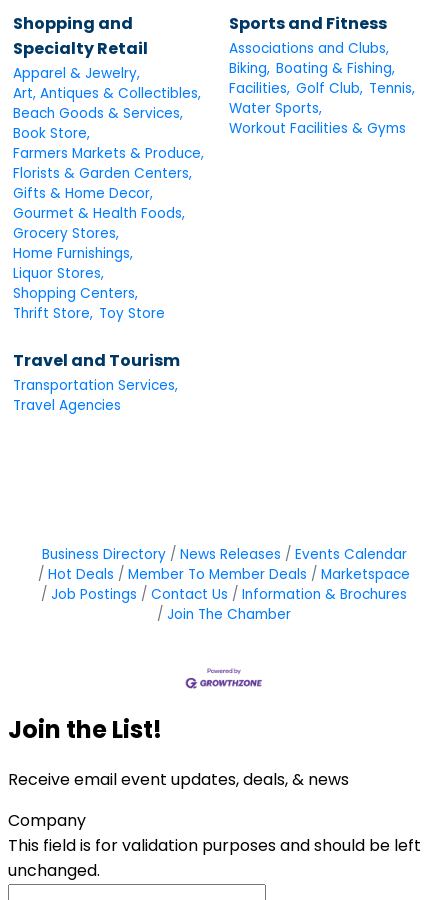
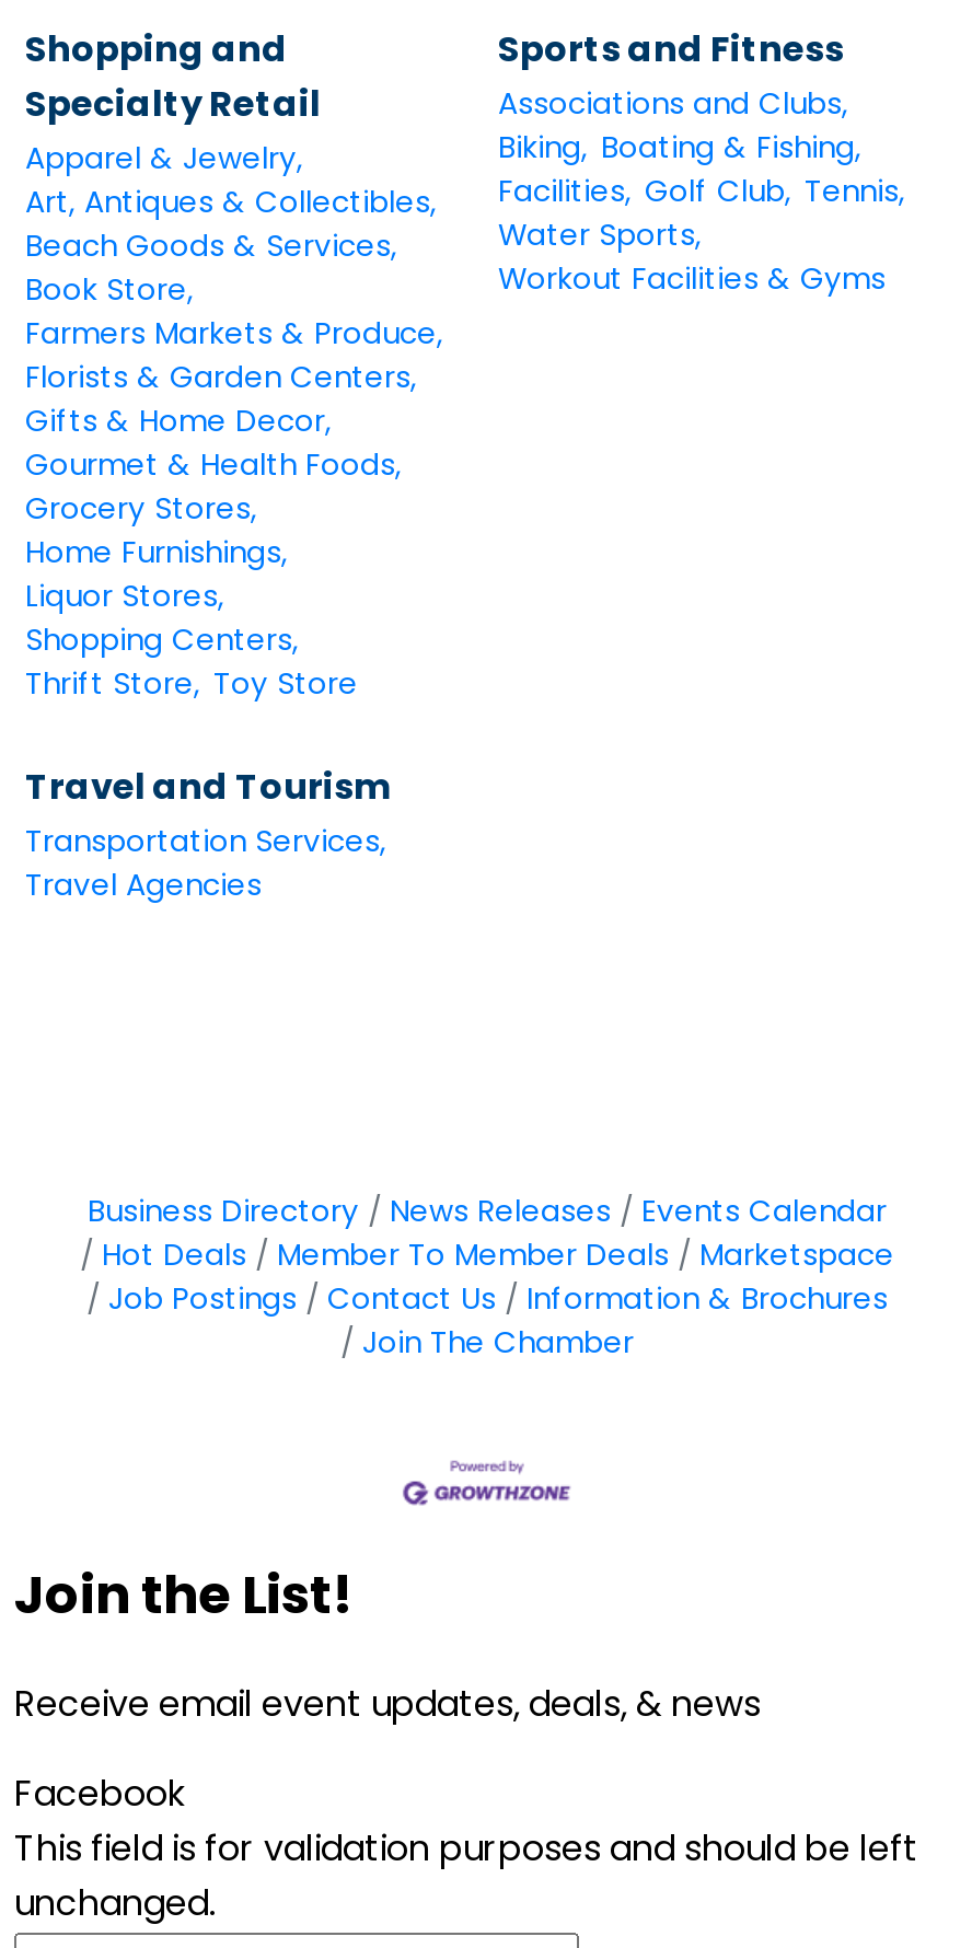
- Company
+ Facebook
